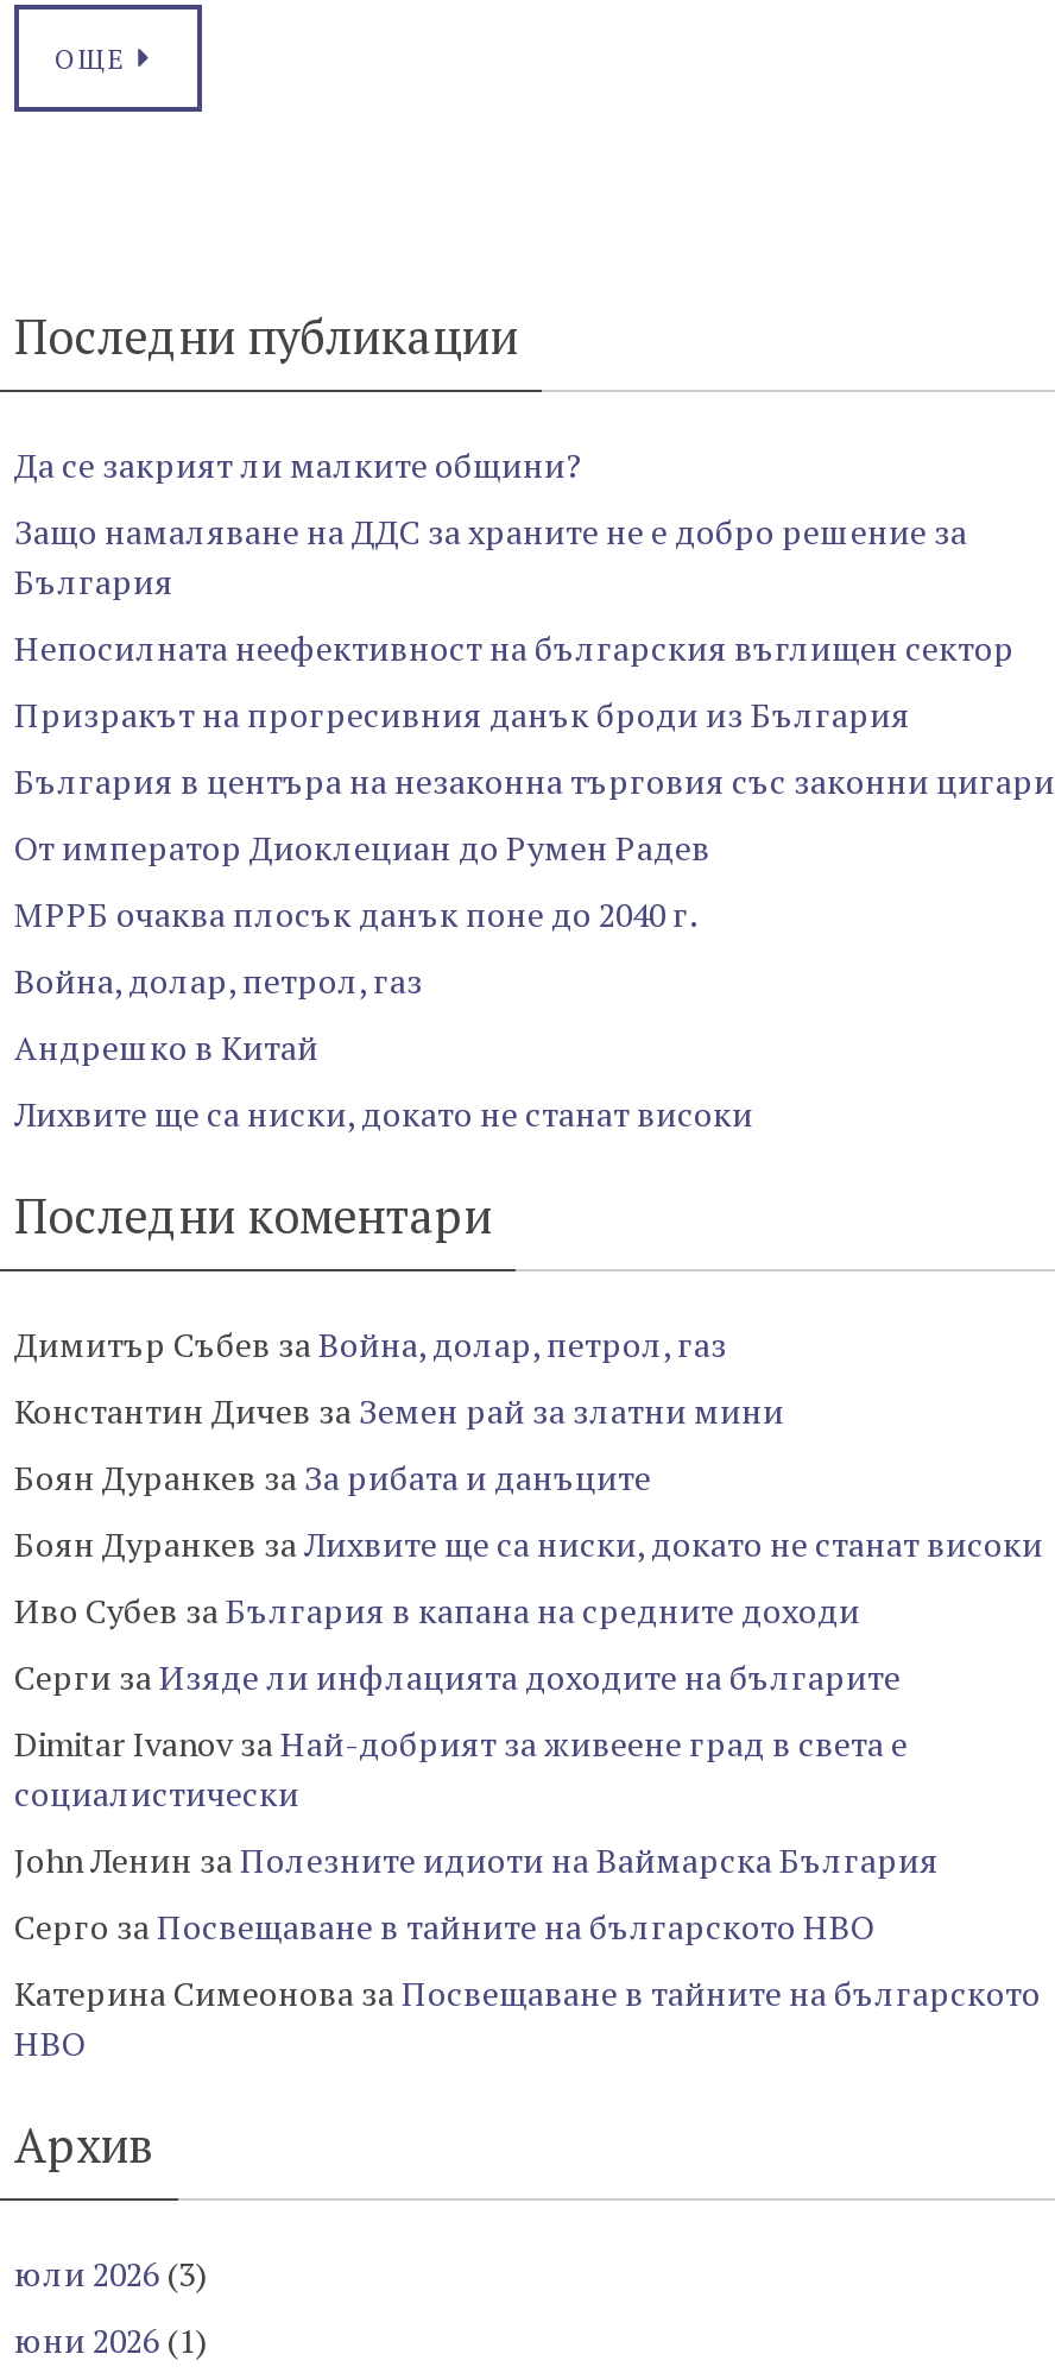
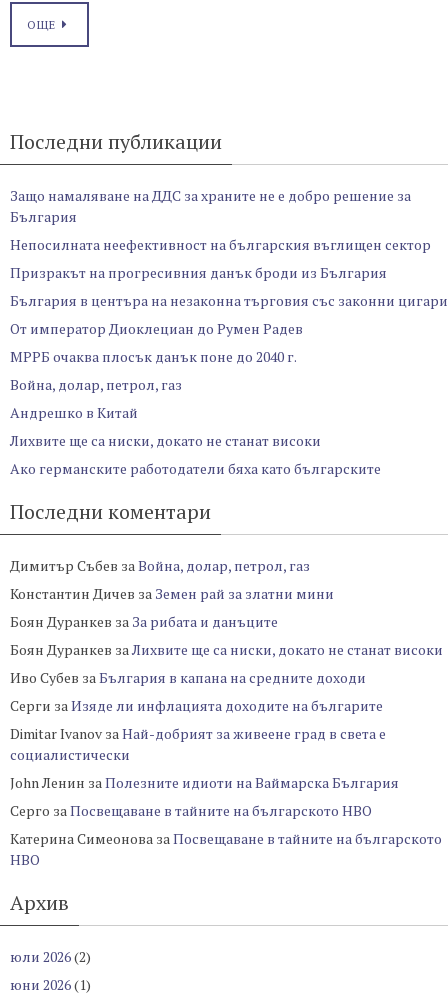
- Да се закрият ли малките общини?

moved up: Защо намаляване на ДДС за храните не е добро решение за | България | Непосилната неефективност на българския въглищен сектор | ... | Андрешко в Китай | Лихвите ще са ниски, докато не станат високи

+ Ако германските работодатели бяха като българските

- юли 2026 (3)
+ юли 2026 (2)
